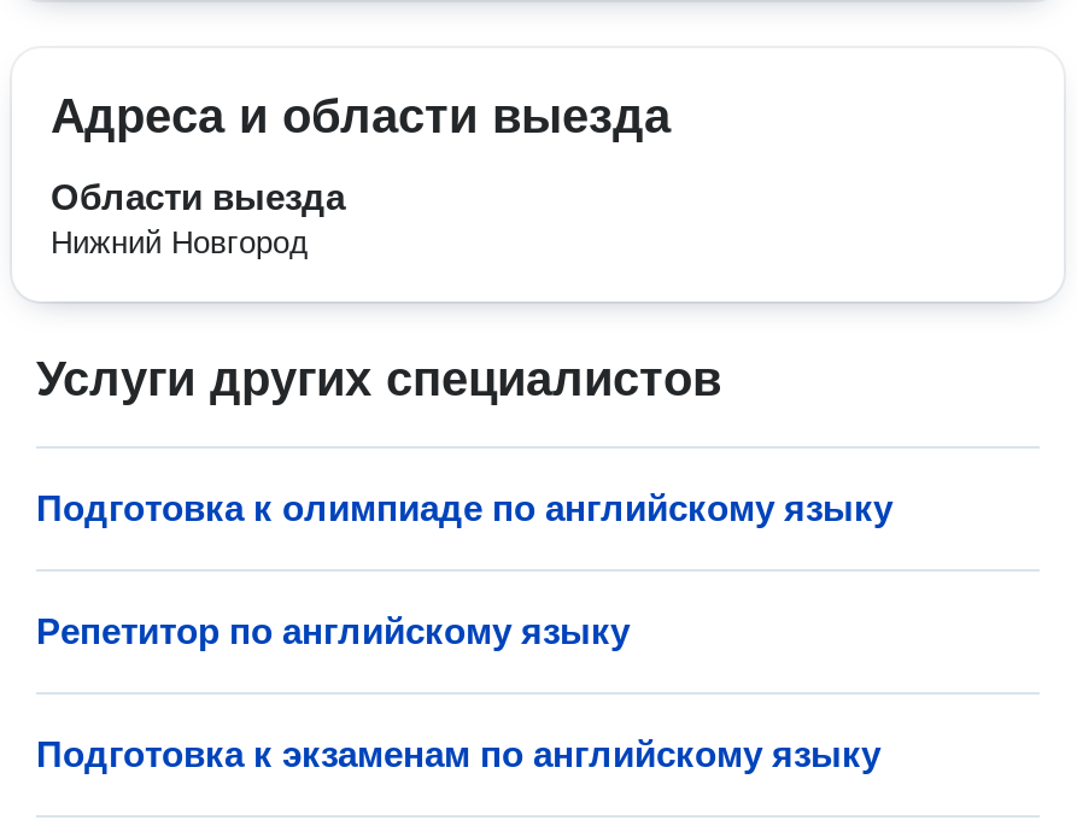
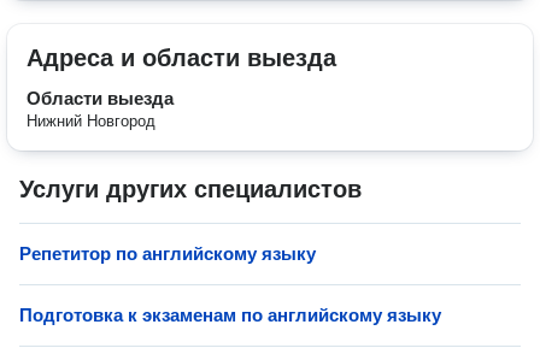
- Подготовка к олимпиаде по английскому языку
